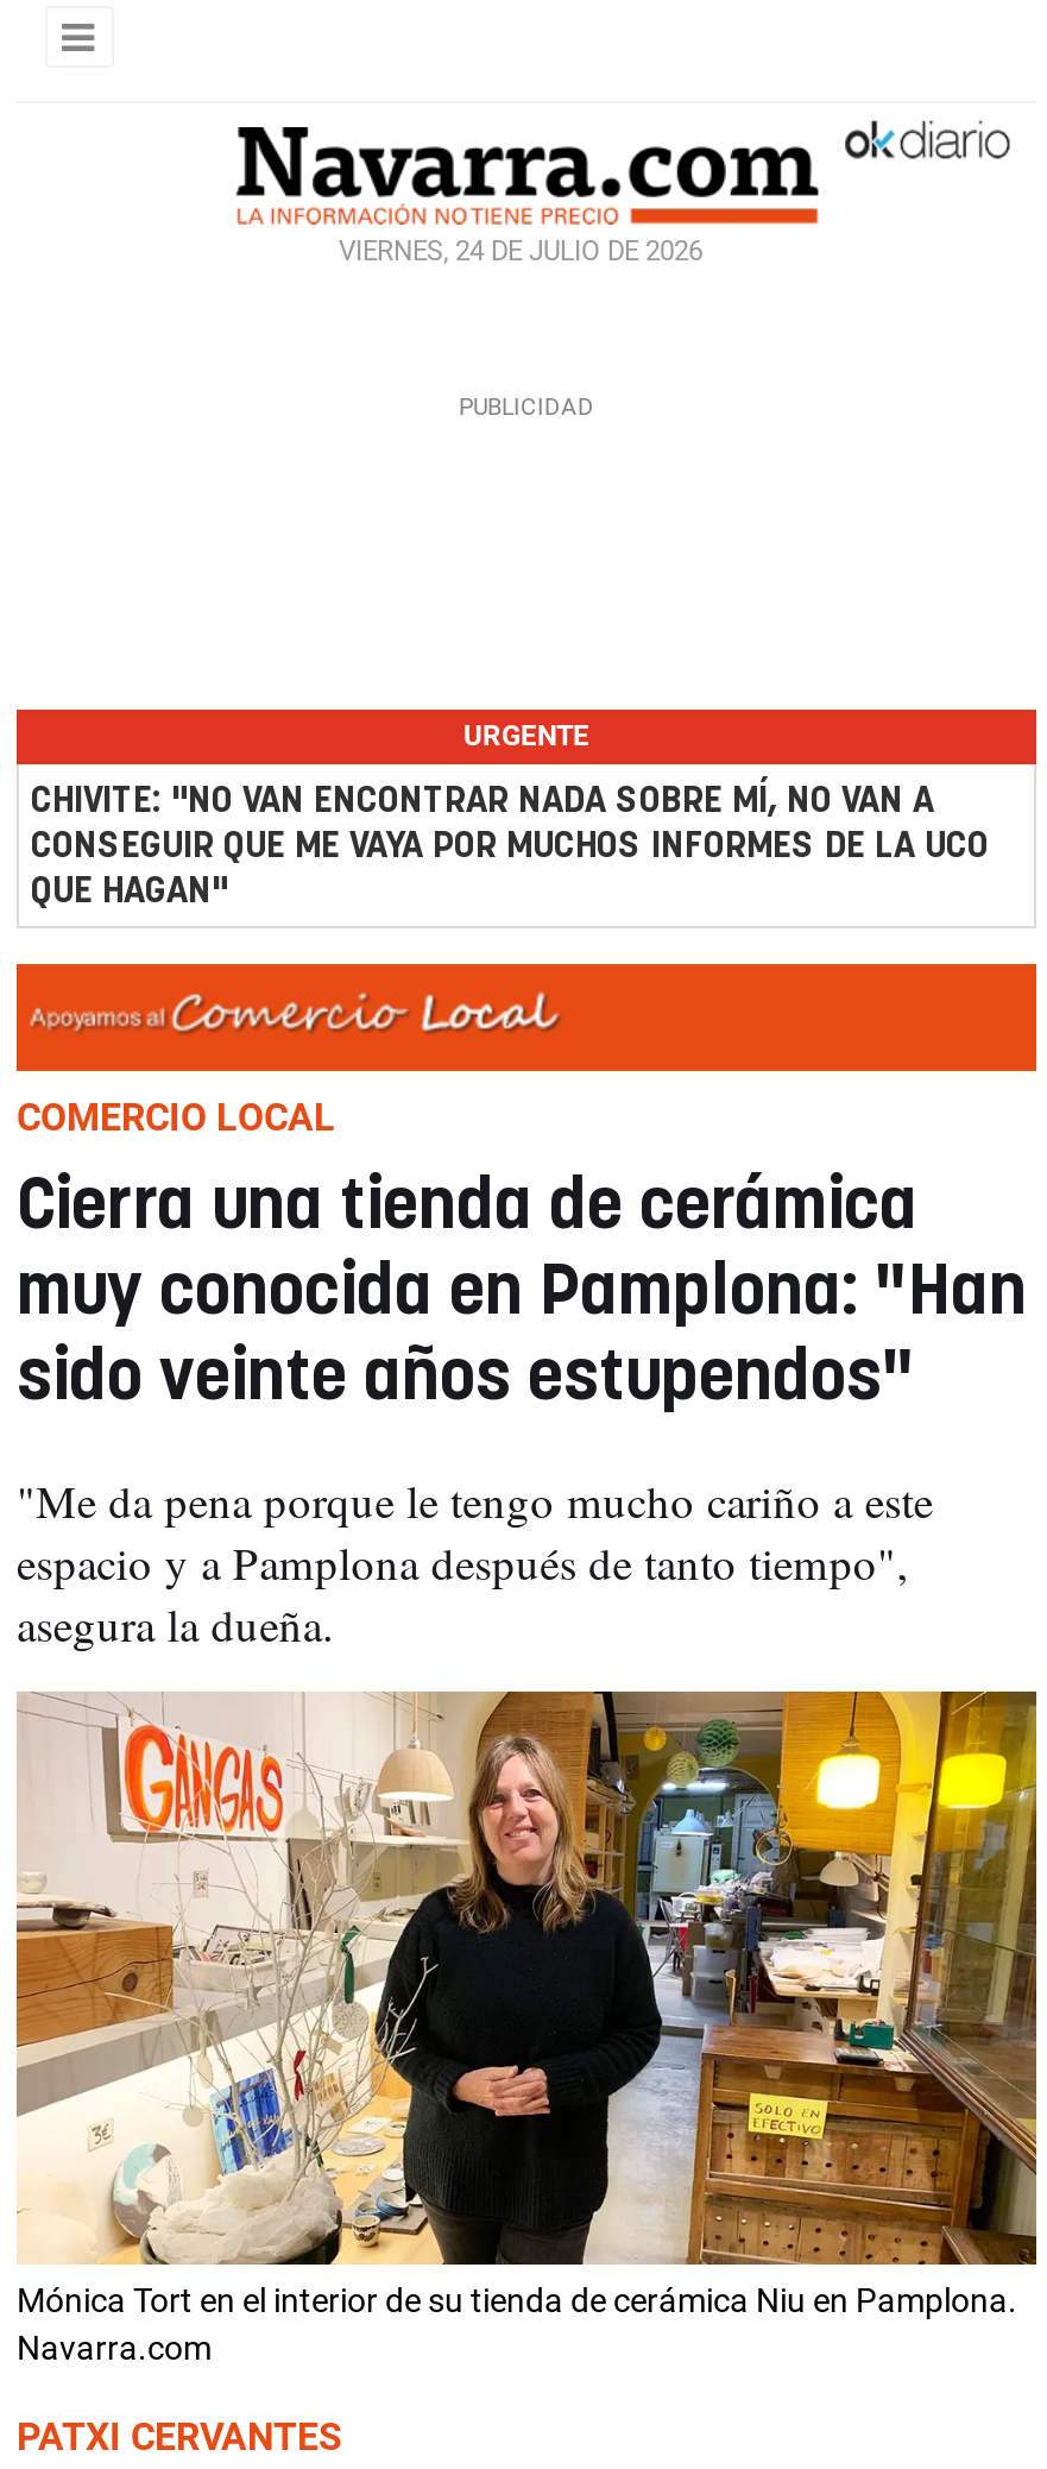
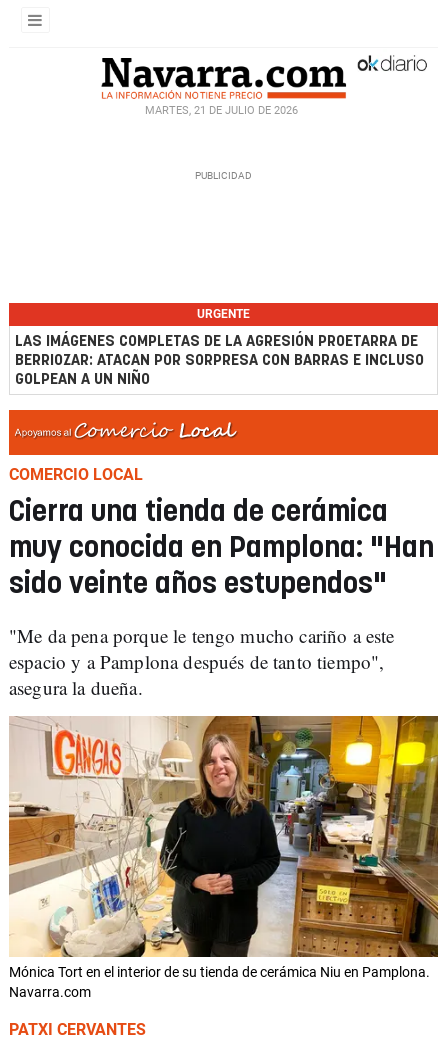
- VIERNES, 24 DE JULIO DE 2026
+ MARTES, 21 DE JULIO DE 2026

- CHIVITE: "NO VAN ENCONTRAR NADA SOBRE MÍ, NO VAN A
- CONSEGUIR QUE ME VAYA POR MUCHOS INFORMES DE LA UCO
- QUE HAGAN"
+ LAS IMÁGENES COMPLETAS DE LA AGRESIÓN PROETARRA DE
+ BERRIOZAR: ATACAN POR SORPRESA CON BARRAS E INCLUSO
+ GOLPEAN A UN NIÑO
